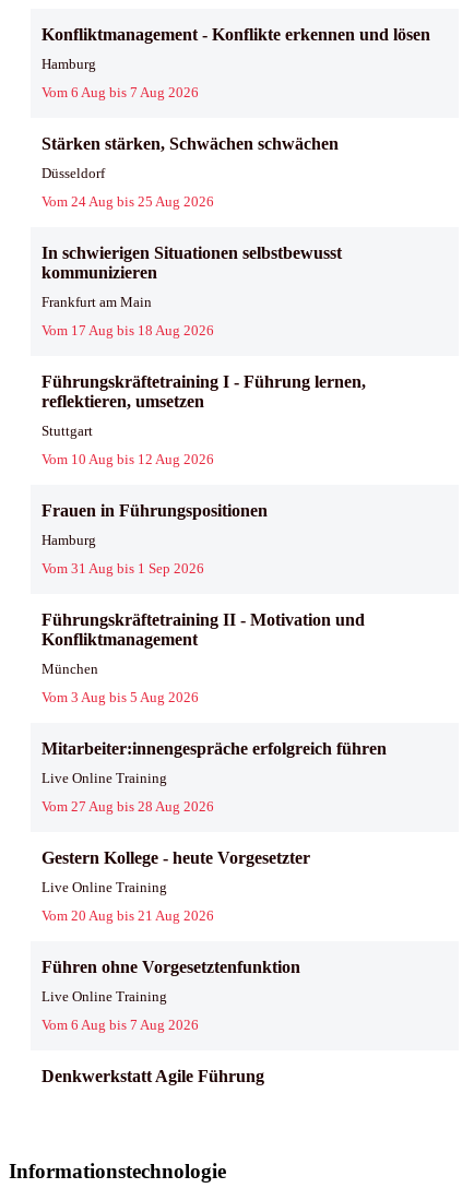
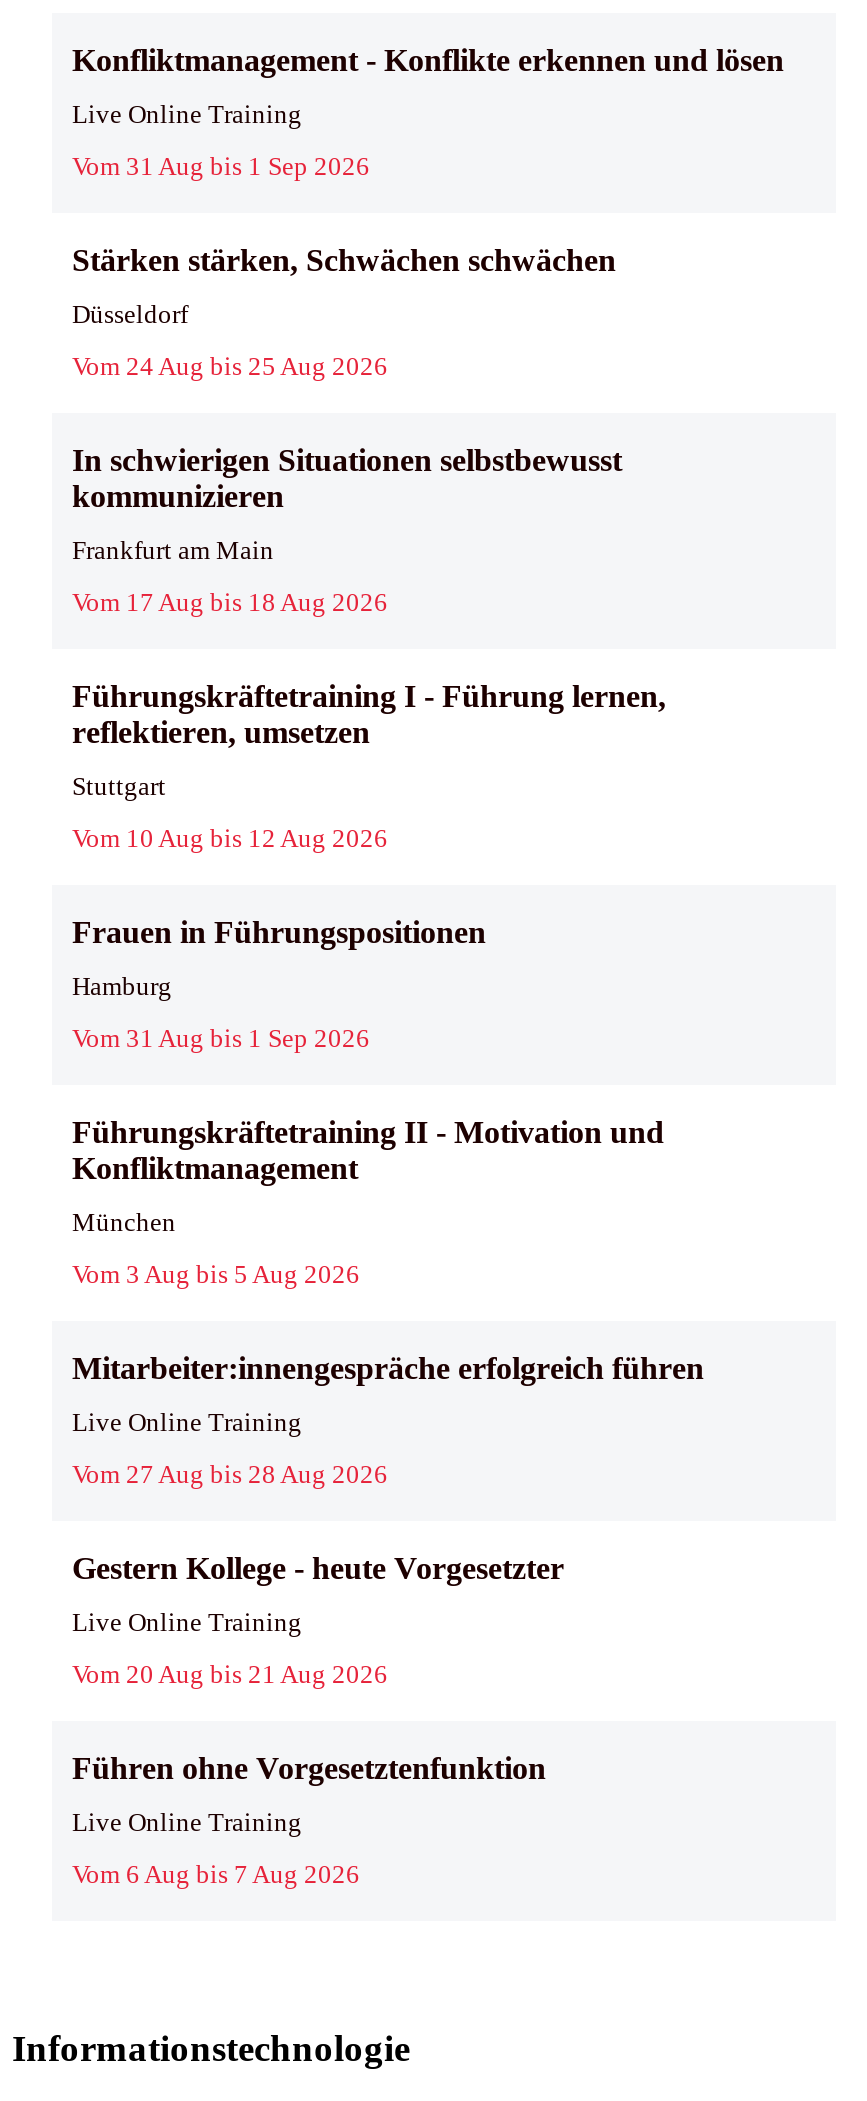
- Hamburg
+ Live Online Training

- Vom 6 Aug bis 7 Aug 2026
+ Vom 31 Aug bis 1 Sep 2026

- Denkwerkstatt Agile Führung
